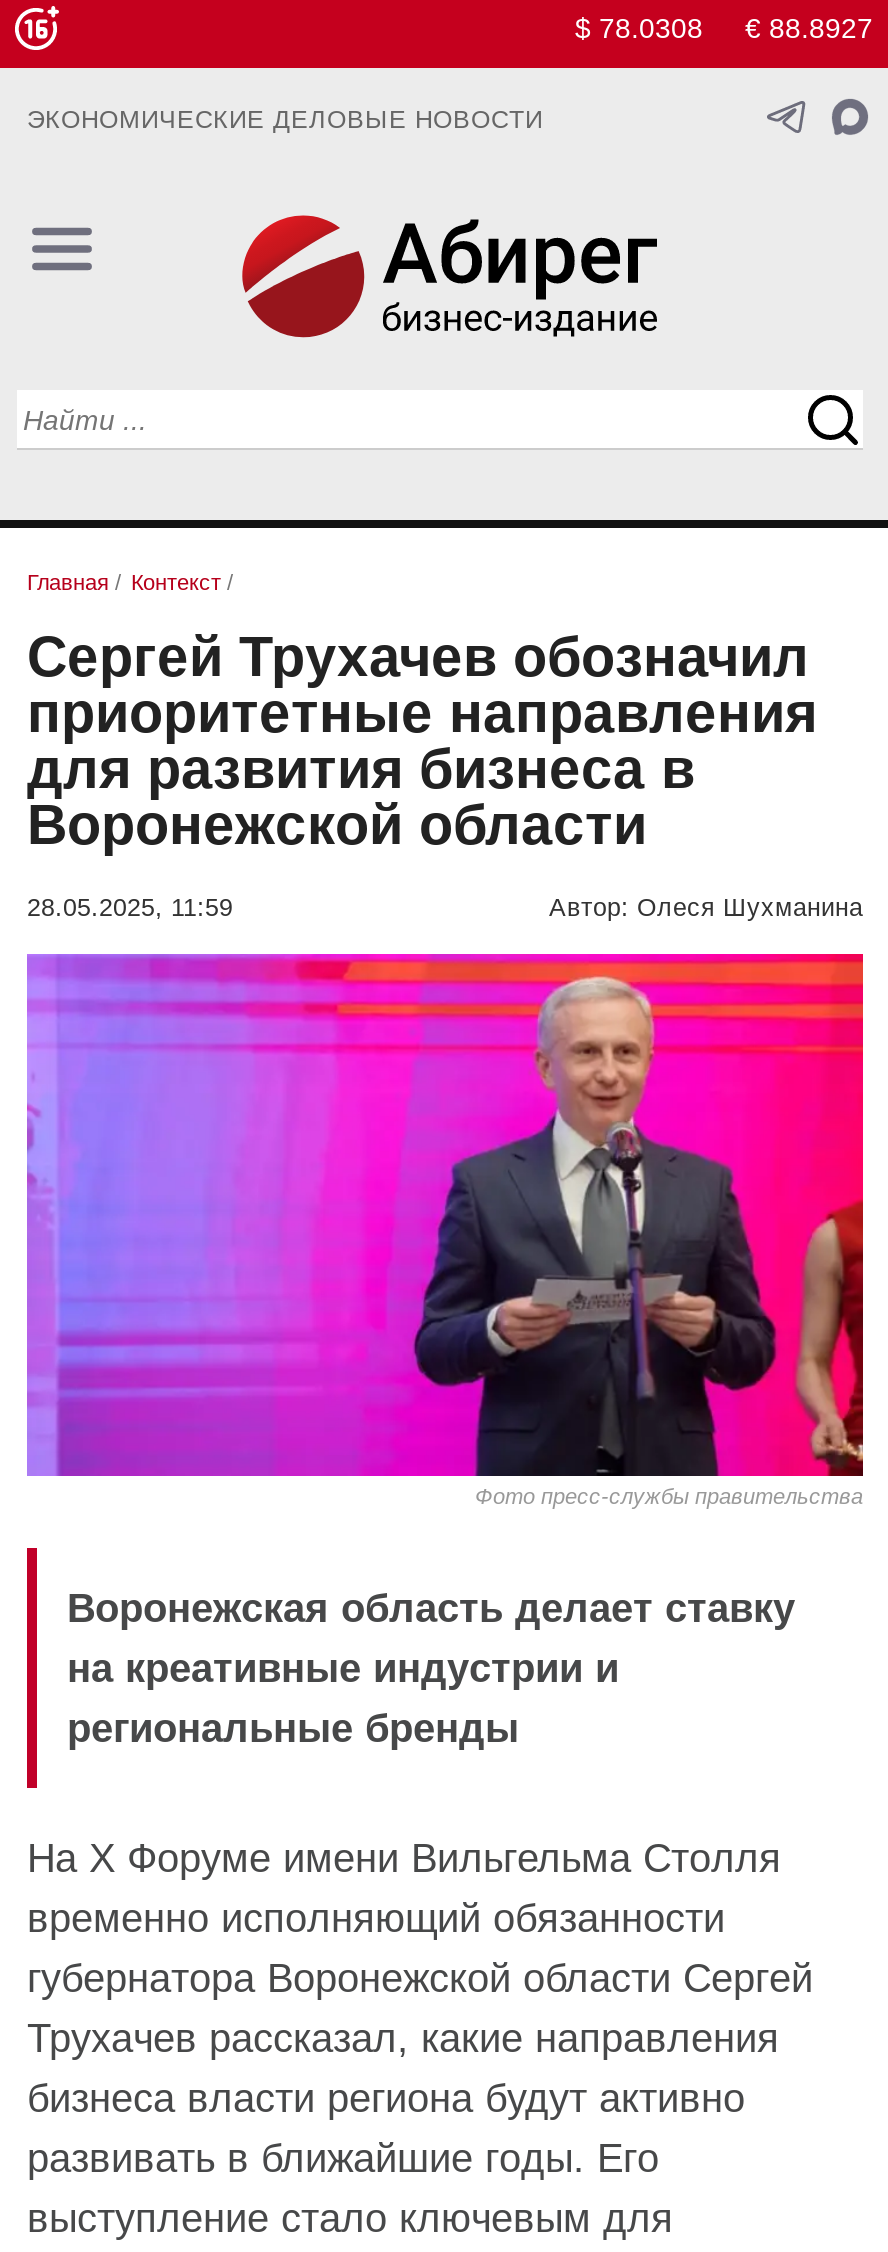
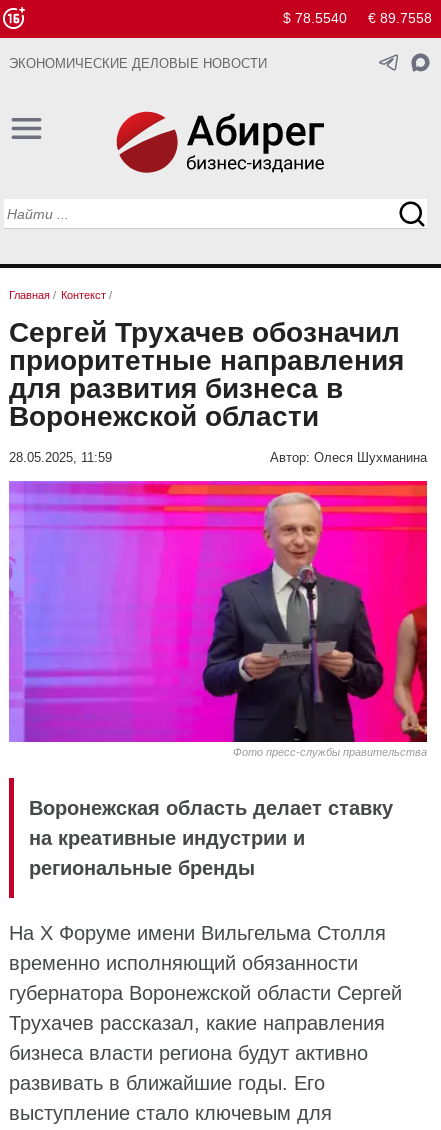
- $ 78.0308
+ $ 78.5540

- € 88.8927
+ € 89.7558
